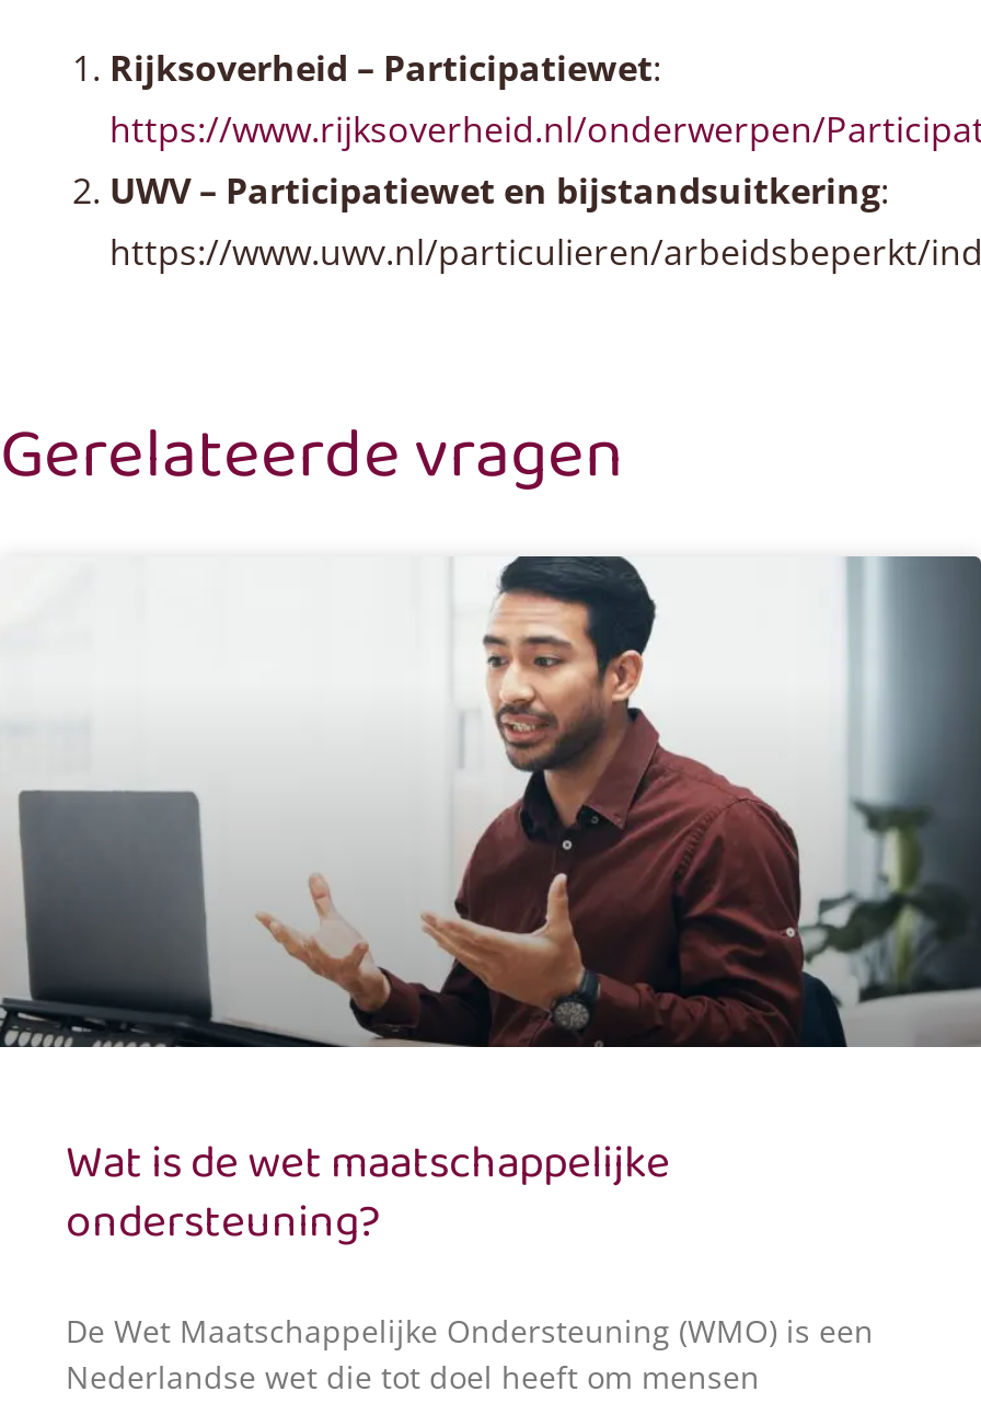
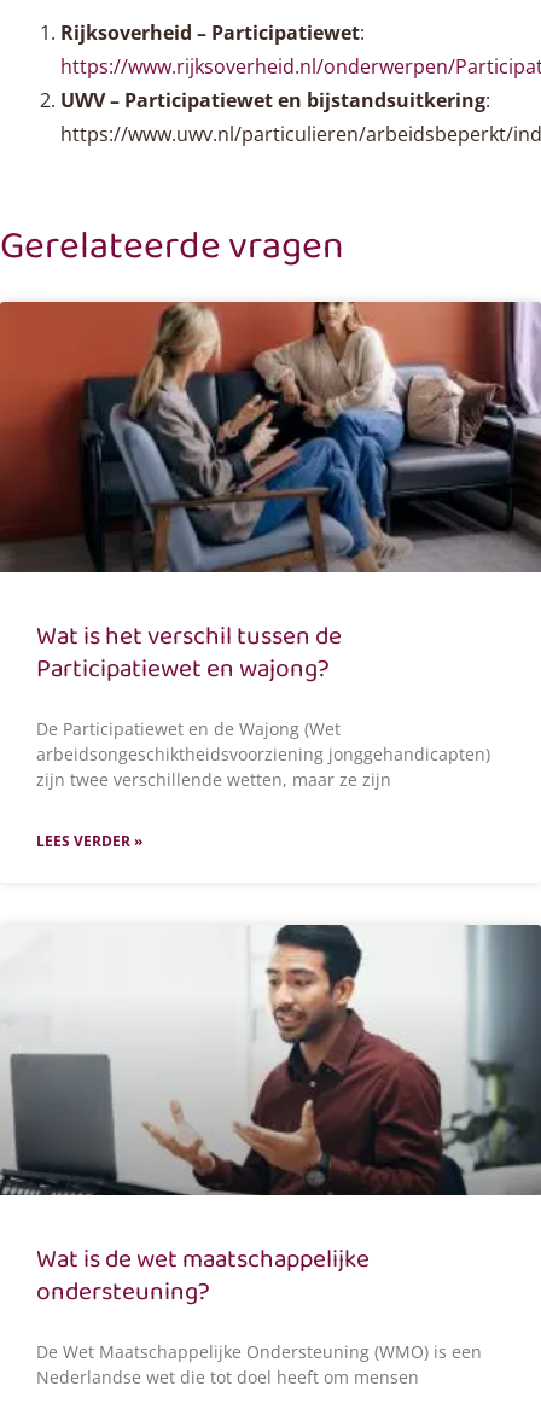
+ [image]
+ Wat is het verschil tussen de
+ Participatiewet en wajong?
+ De Participatiewet en de Wajong (Wet
+ arbeidsongeschiktheidsvoorziening jonggehandicapten)
+ zijn twee verschillende wetten, maar ze zijn
+ LEES VERDER »
